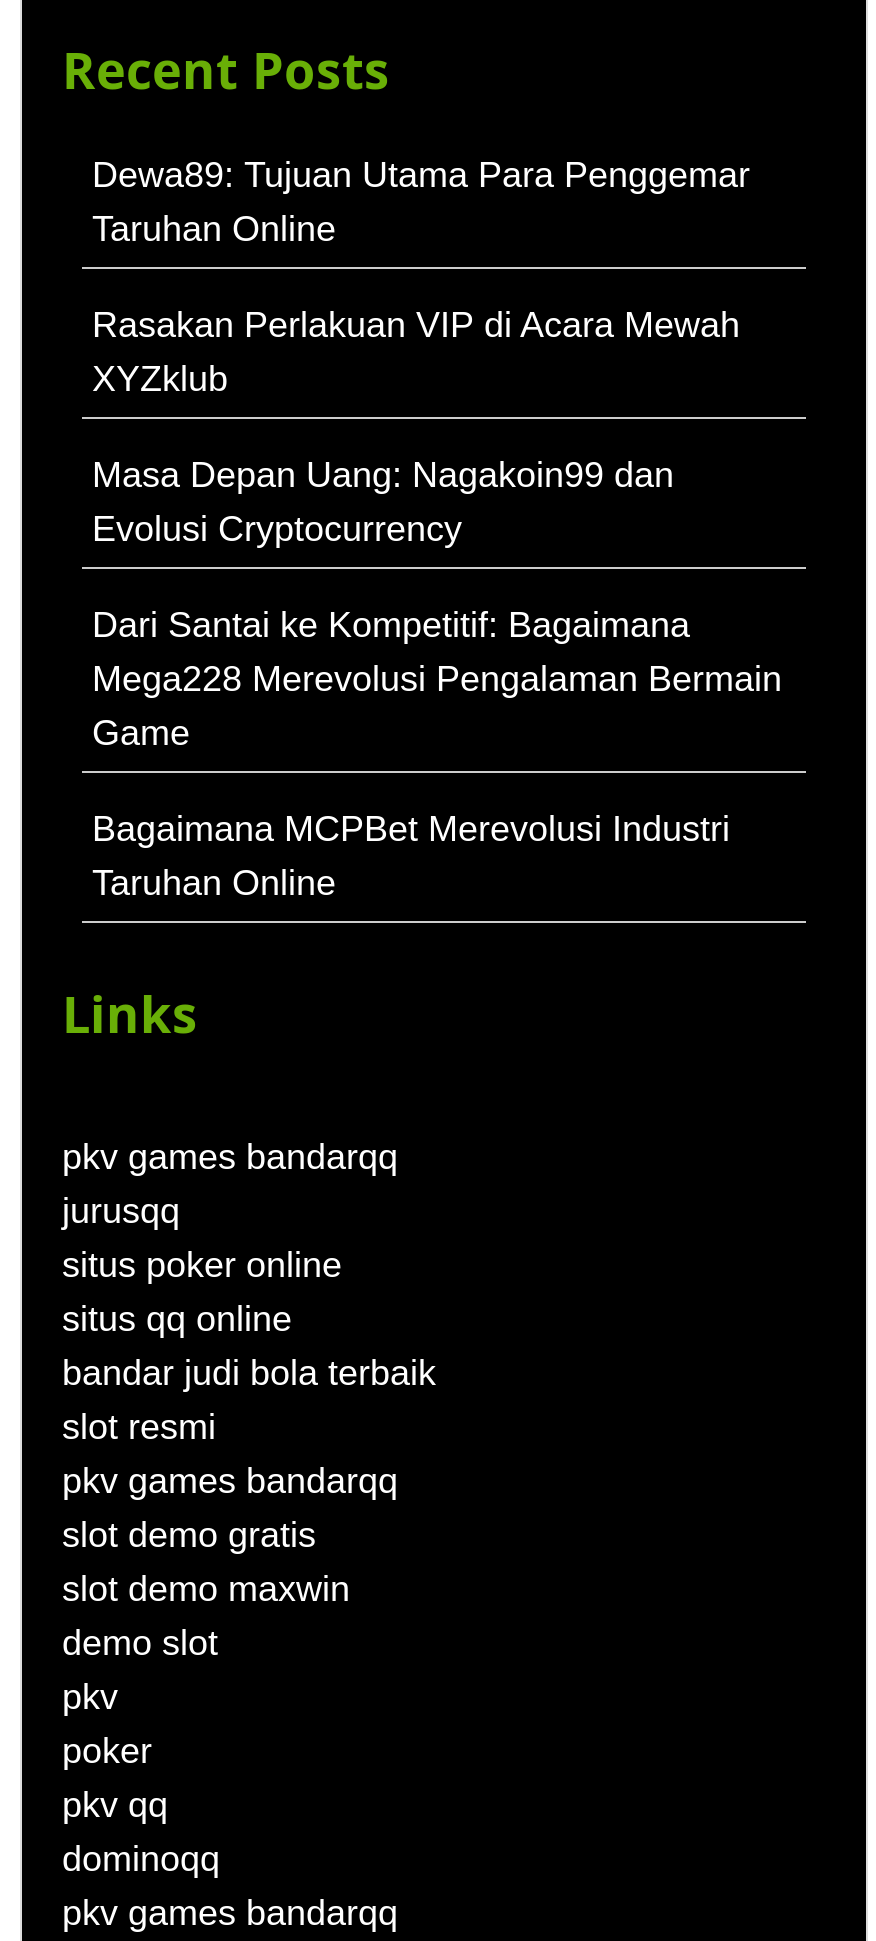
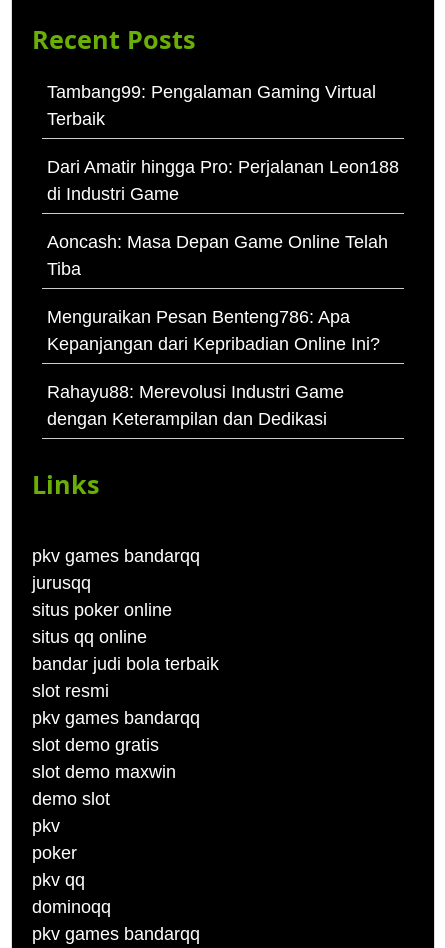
- Dewa89: Tujuan Utama Para Penggemar
- Taruhan Online
+ Tambang99: Pengalaman Gaming Virtual
+ Terbaik

- Rasakan Perlakuan VIP di Acara Mewah
- XYZklub
+ Dari Amatir hingga Pro: Perjalanan Leon188
+ di Industri Game

- Masa Depan Uang: Nagakoin99 dan
- Evolusi Cryptocurrency
+ Aoncash: Masa Depan Game Online Telah
+ Tiba

- Dari Santai ke Kompetitif: Bagaimana
- Mega228 Merevolusi Pengalaman Bermain
- Game
+ Menguraikan Pesan Benteng786: Apa
+ Kepanjangan dari Kepribadian Online Ini?

- Bagaimana MCPBet Merevolusi Industri
- Taruhan Online
+ Rahayu88: Merevolusi Industri Game
+ dengan Keterampilan dan Dedikasi
